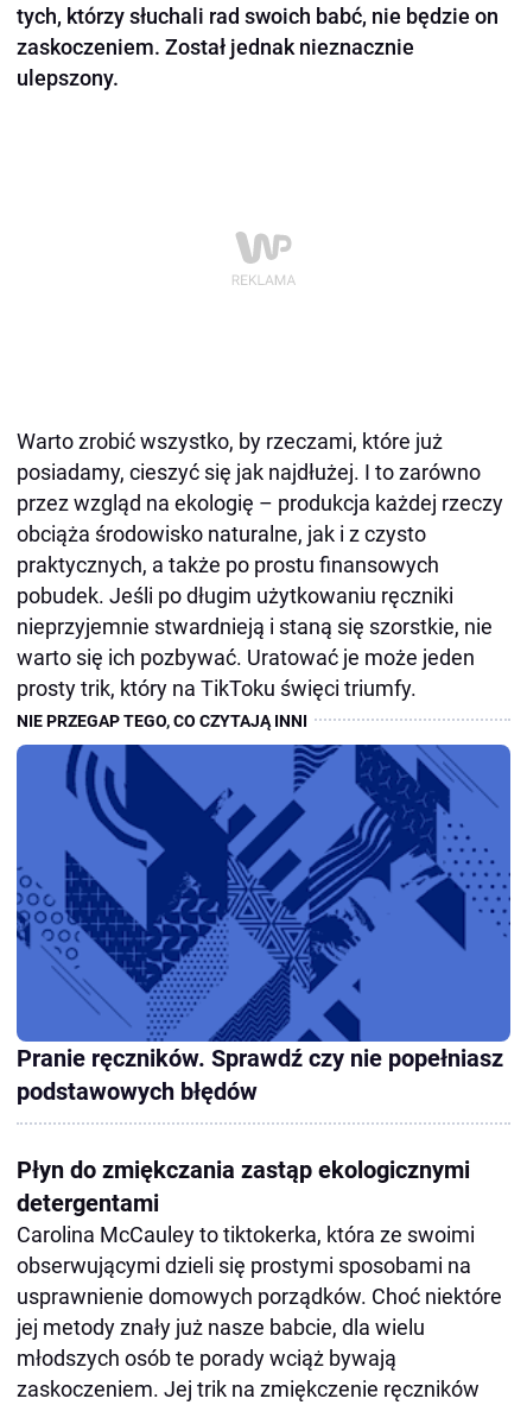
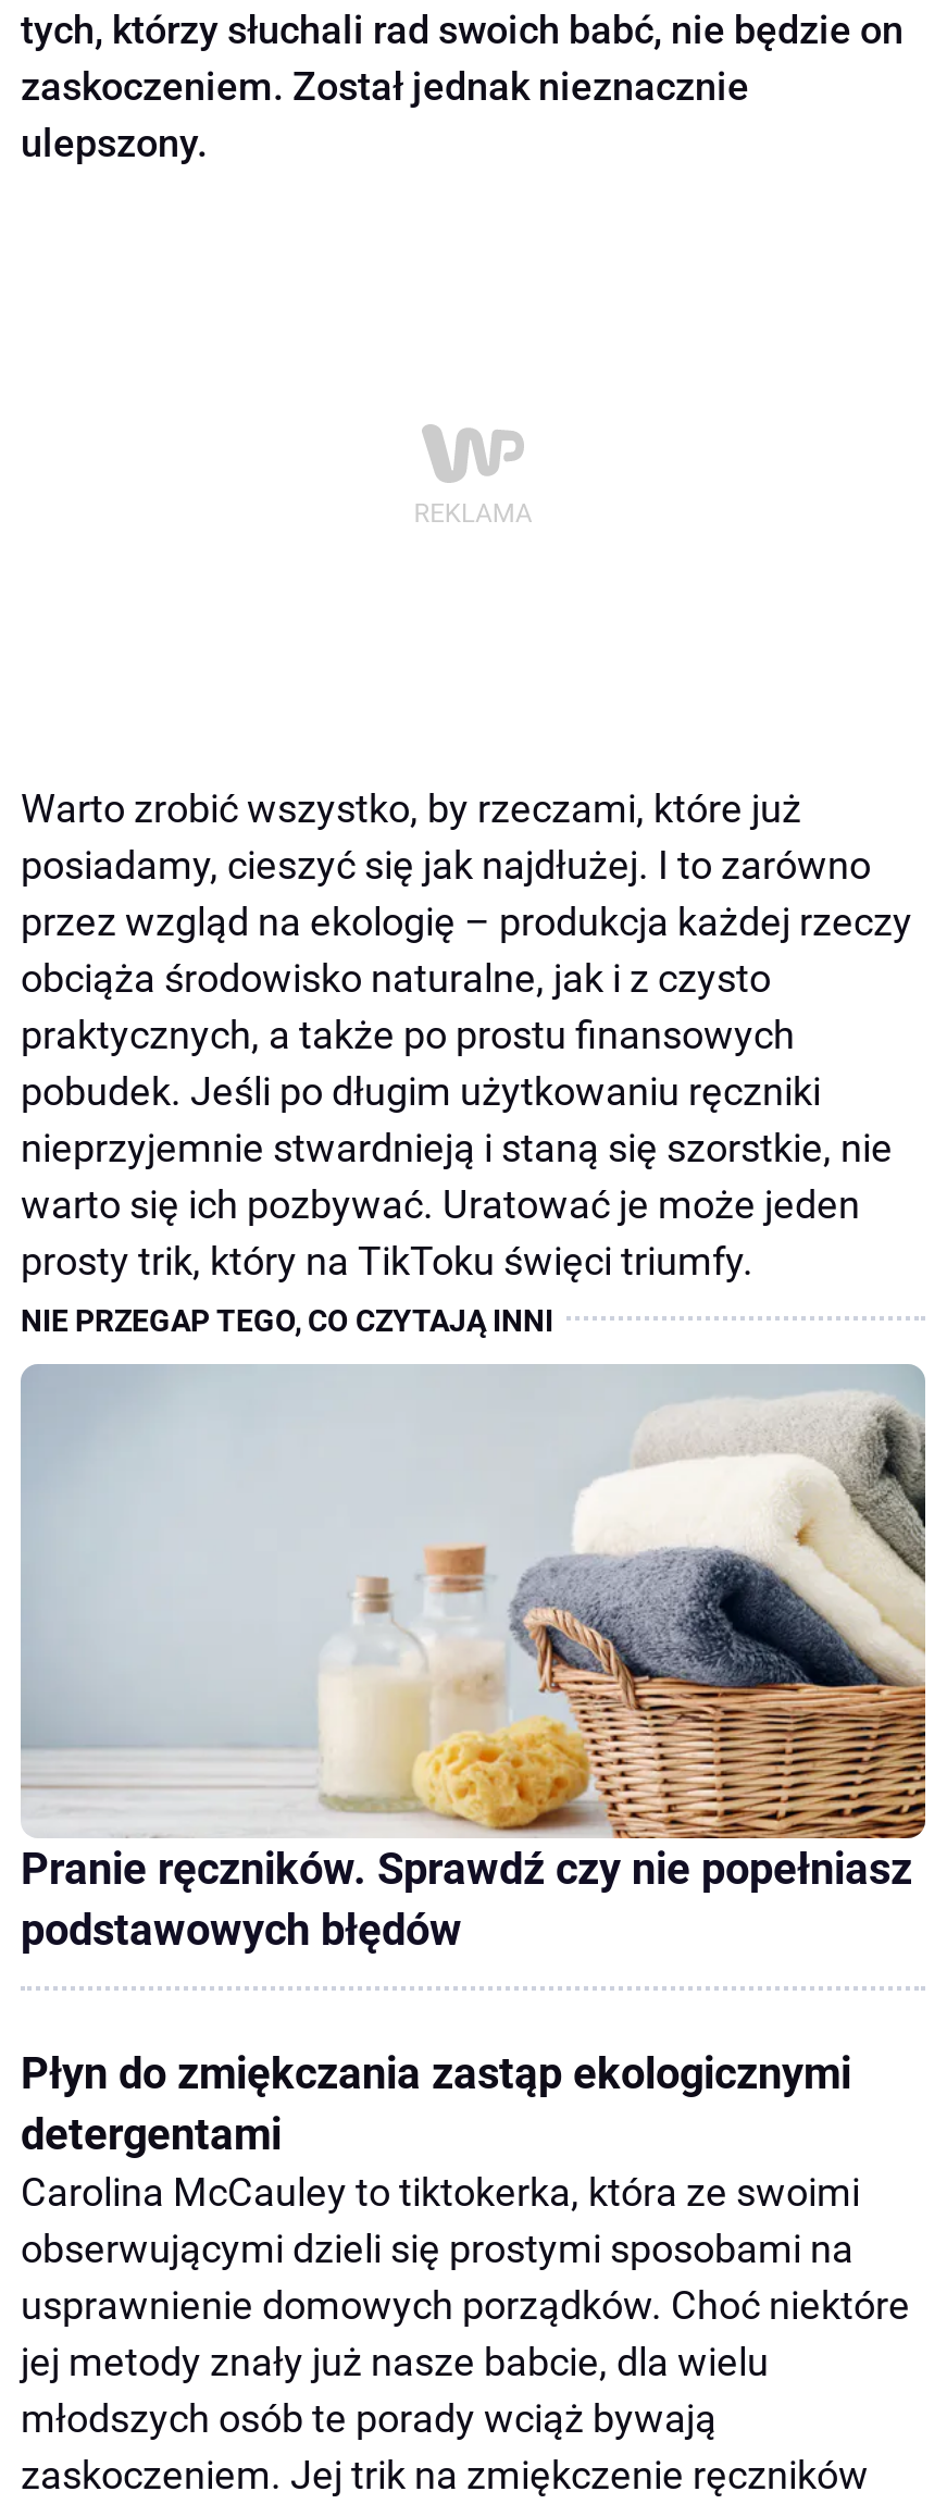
- [image]
+ [image]
